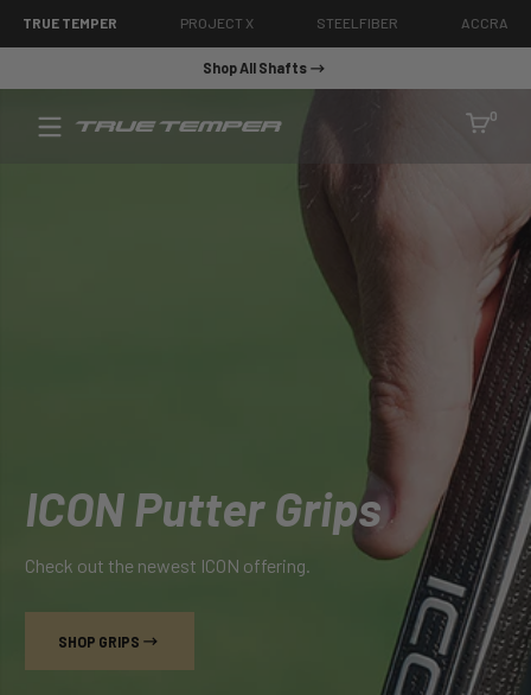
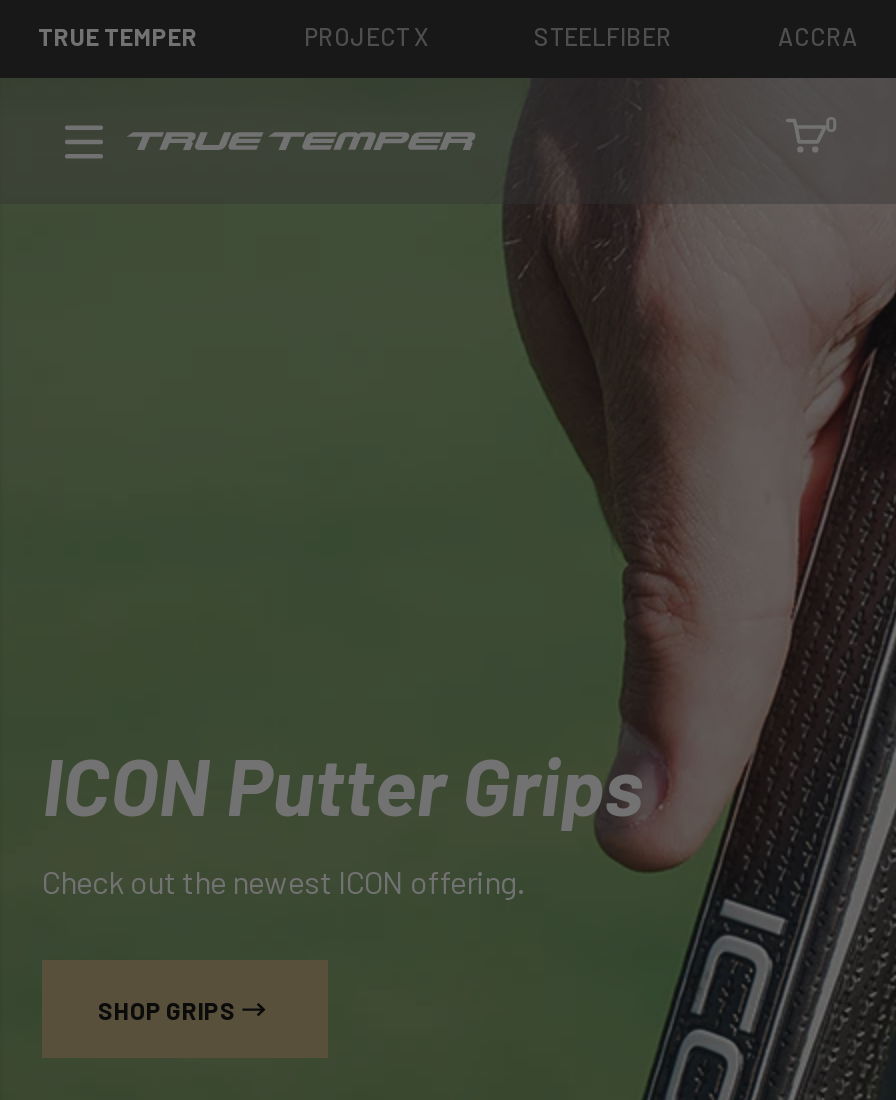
- Shop All Shafts
